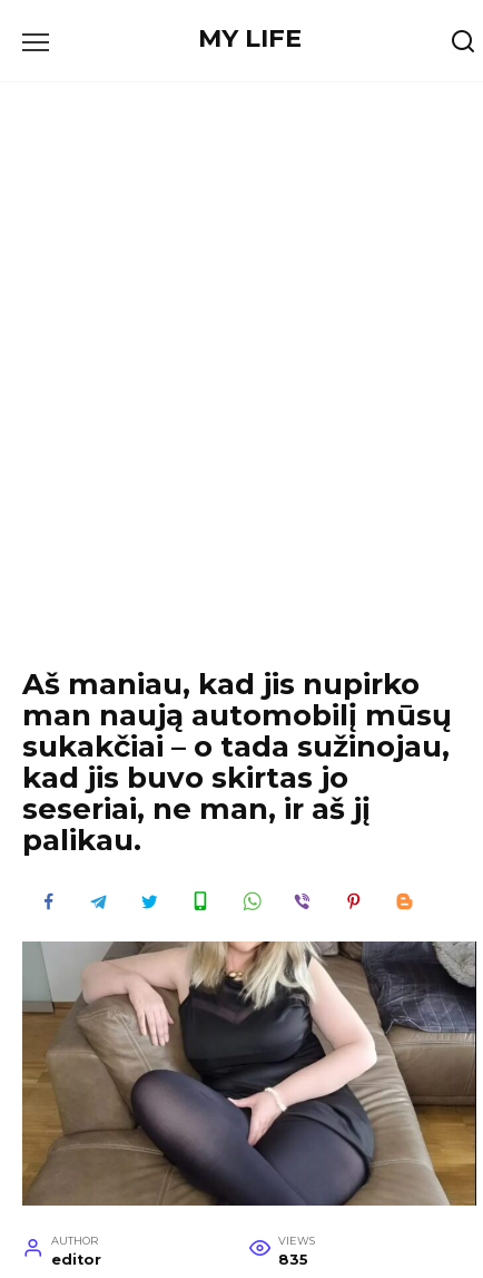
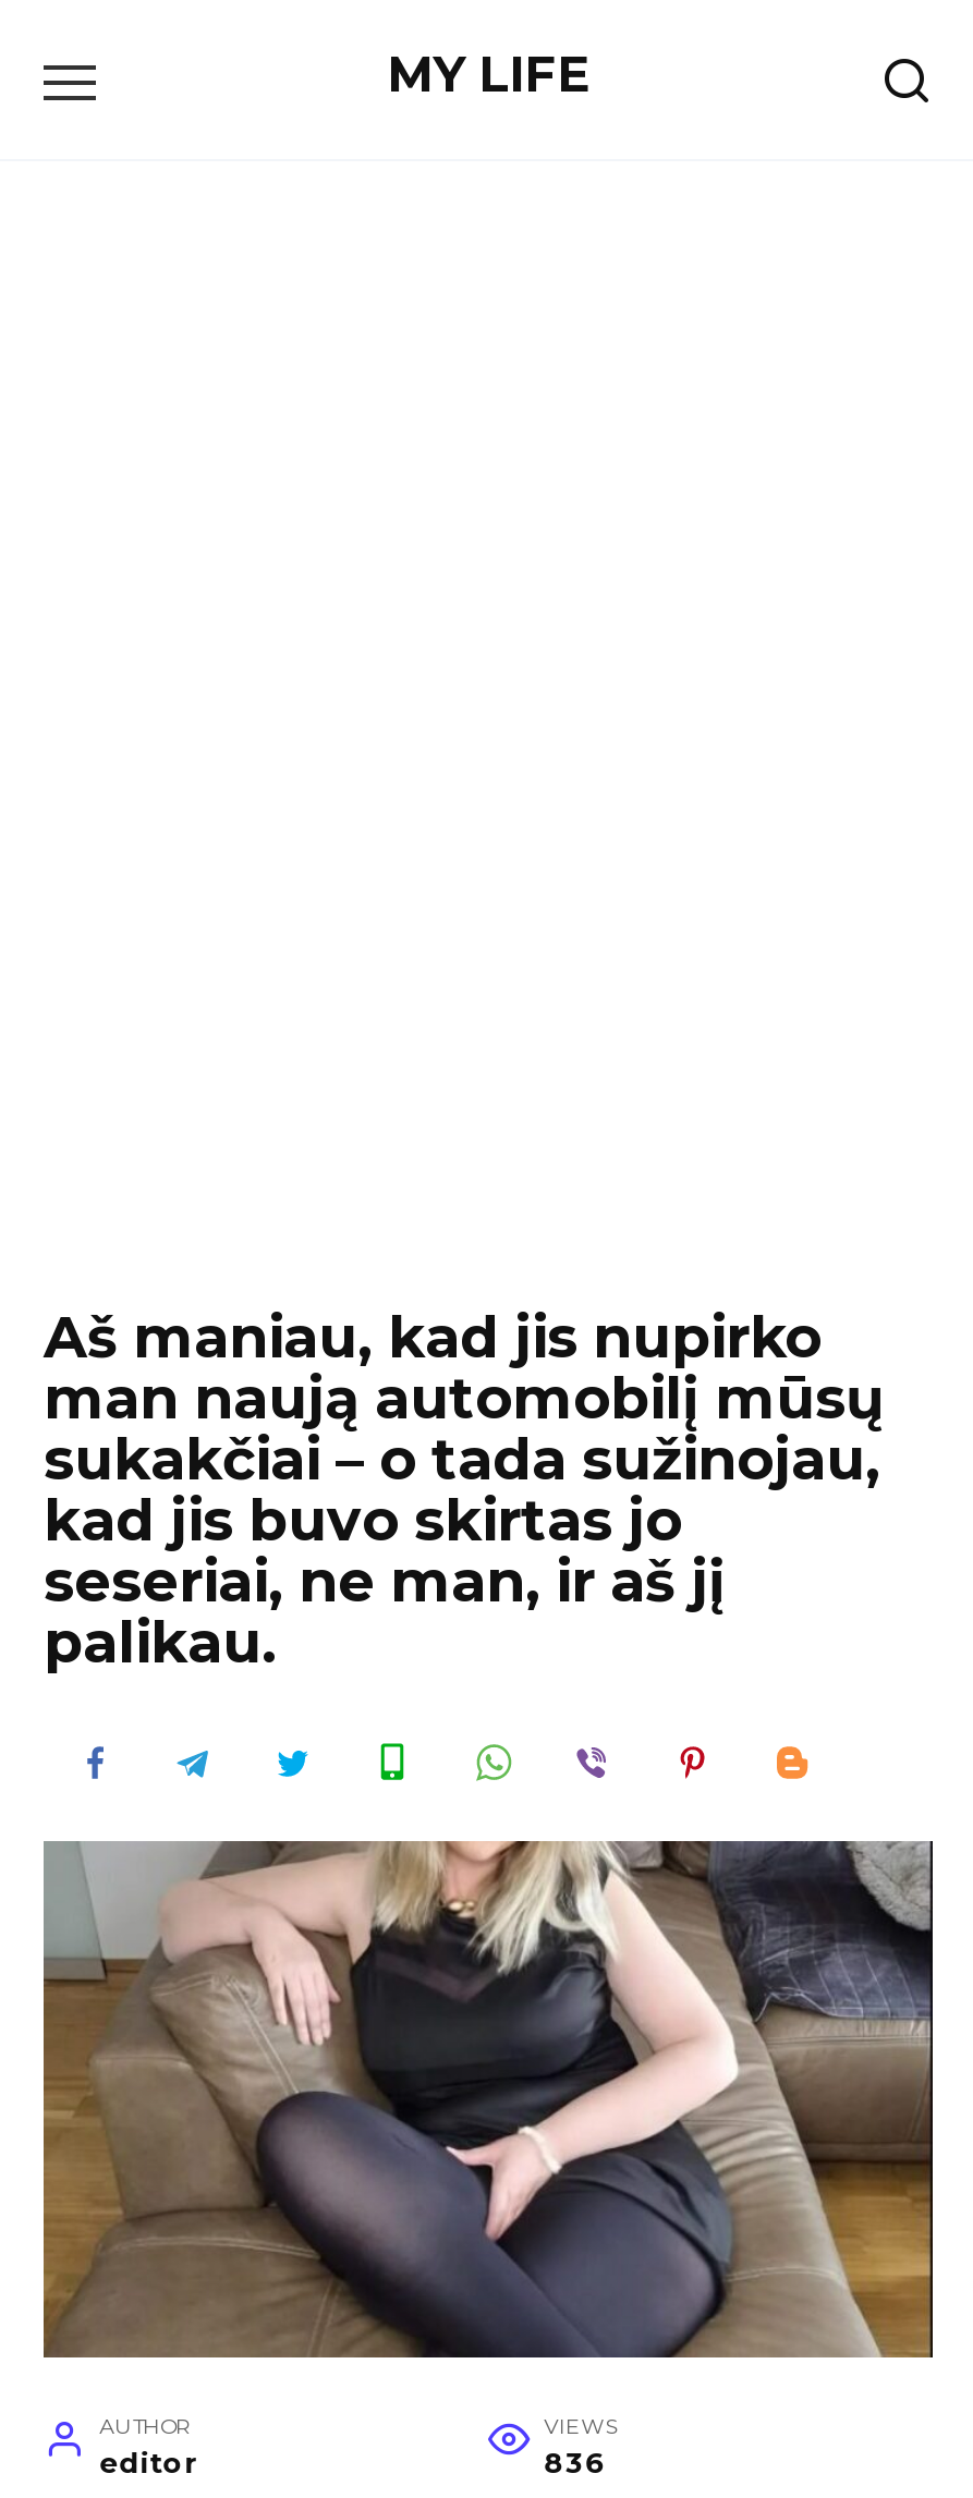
- 835
+ 836
